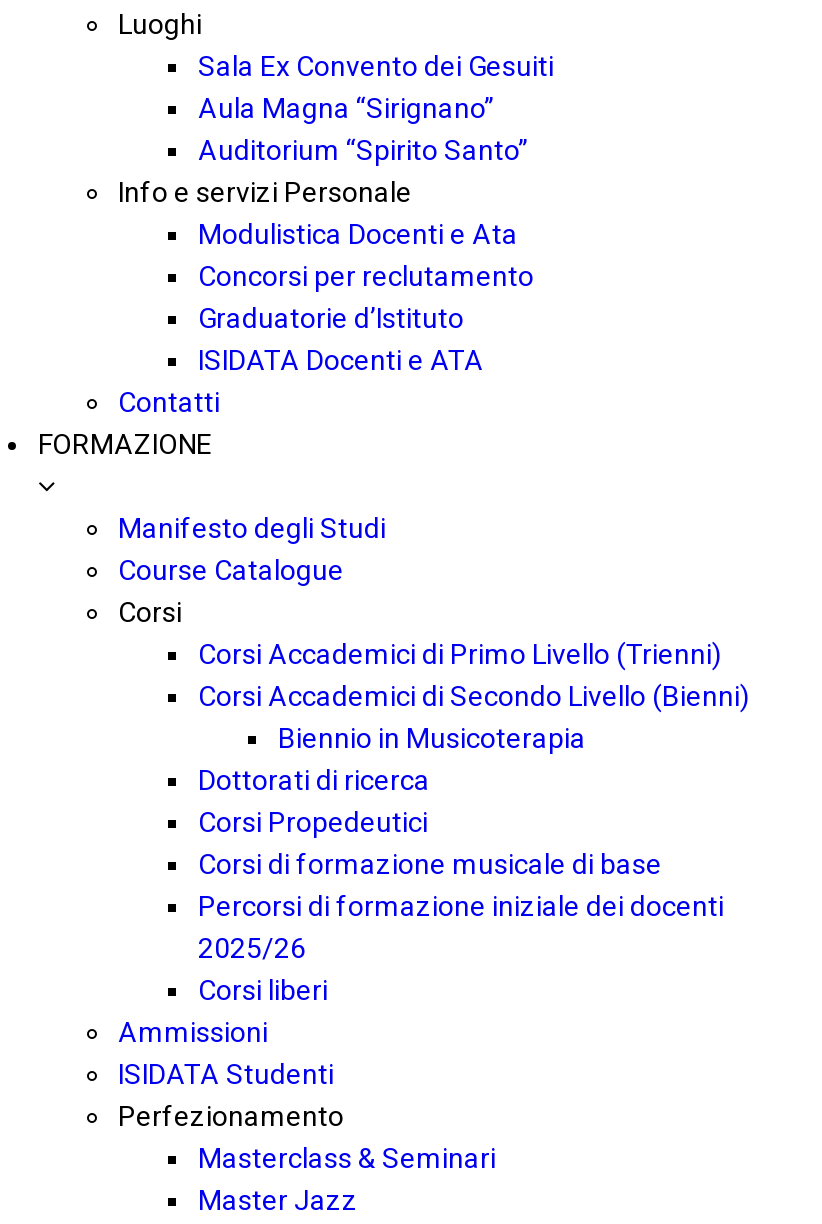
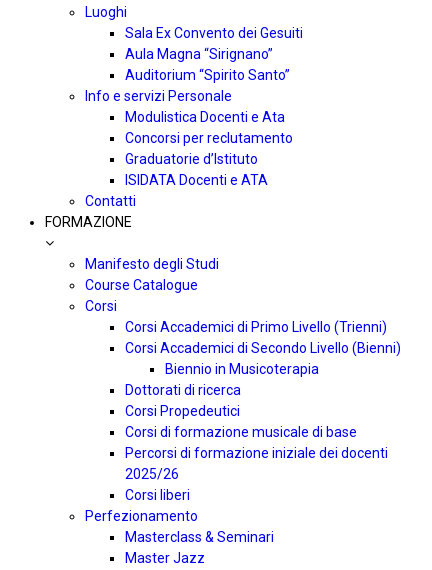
- Ammissioni
- ISIDATA Studenti
